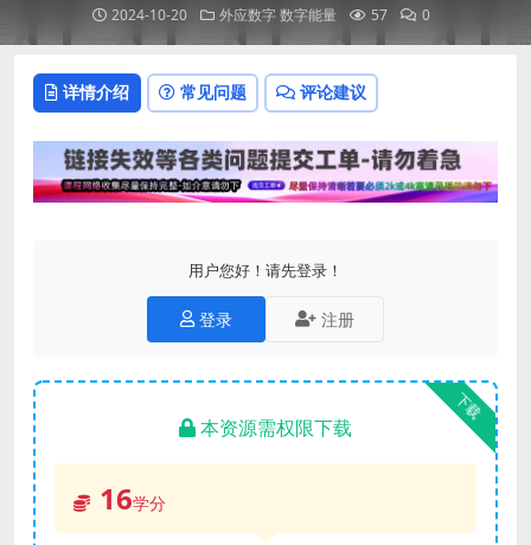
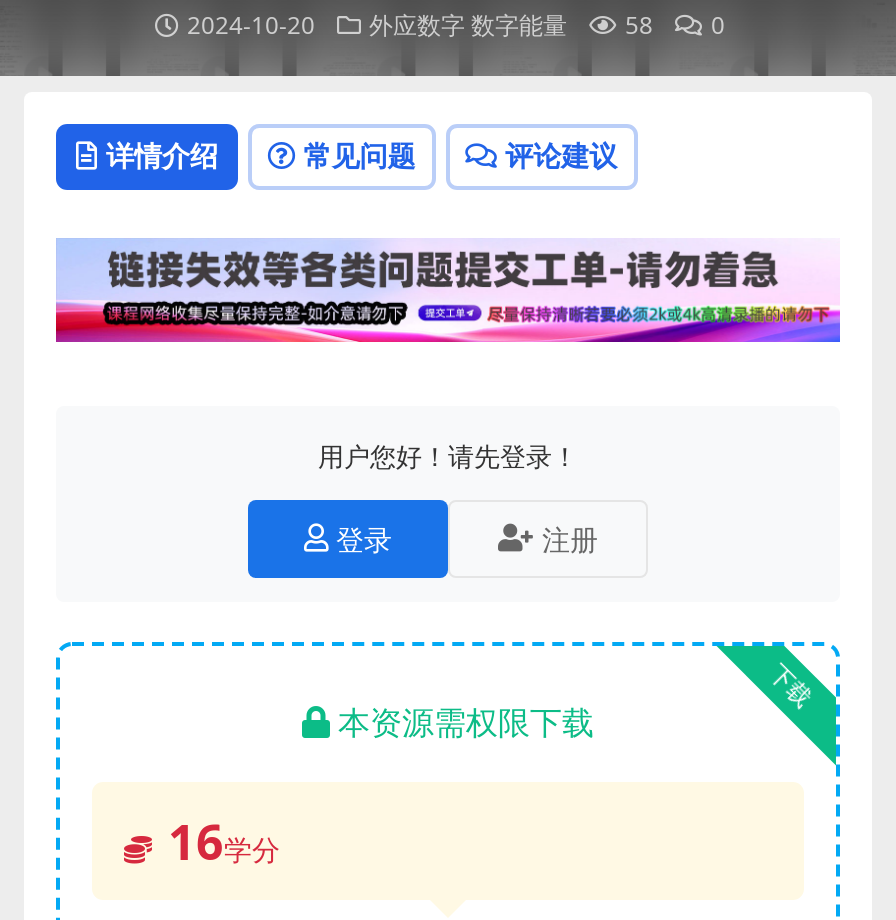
- 2024-10-20 外应数字 数字能量 57 0
+ 2024-10-20 外应数字 数字能量 58 0
